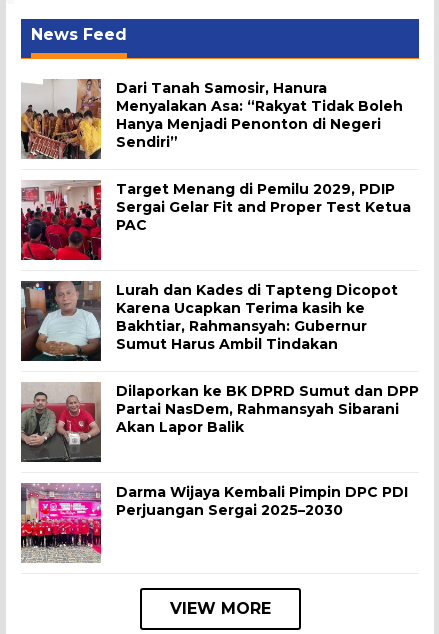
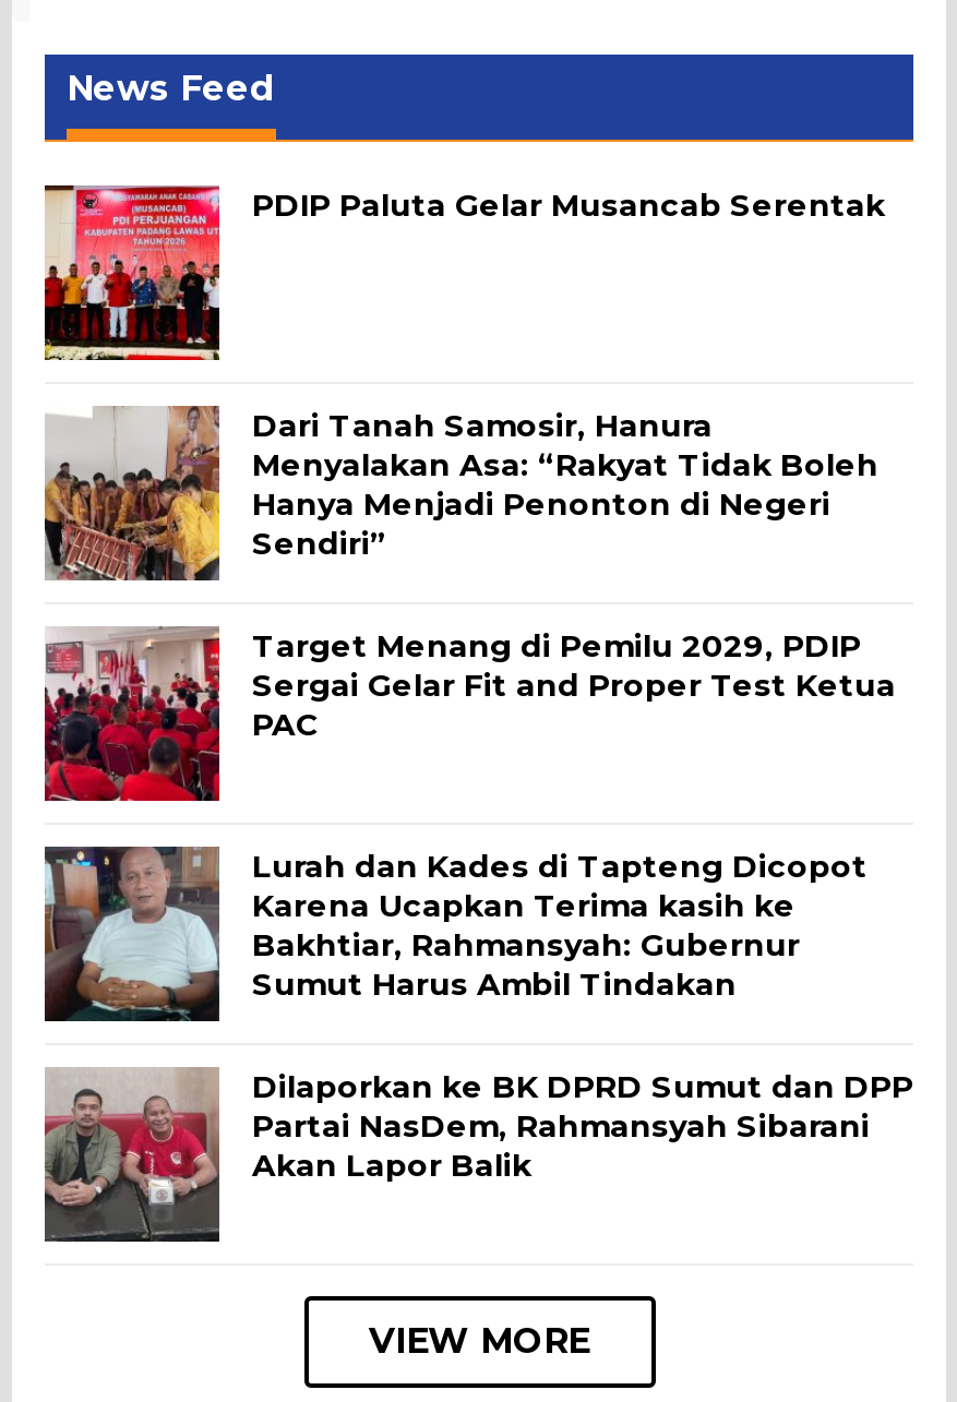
+ [image]
+ PDIP Paluta Gelar Musancab Serentak

moved down: [image] | Dari Tanah Samosir, Hanura | Menyalakan Asa: “Rakyat Tidak Boleh | ... | Partai NasDem, Rahmansyah Sibarani | Akan Lapor Balik

- [image]
- Darma Wijaya Kembali Pimpin DPC PDI
- Perjuangan Sergai 2025–2030
